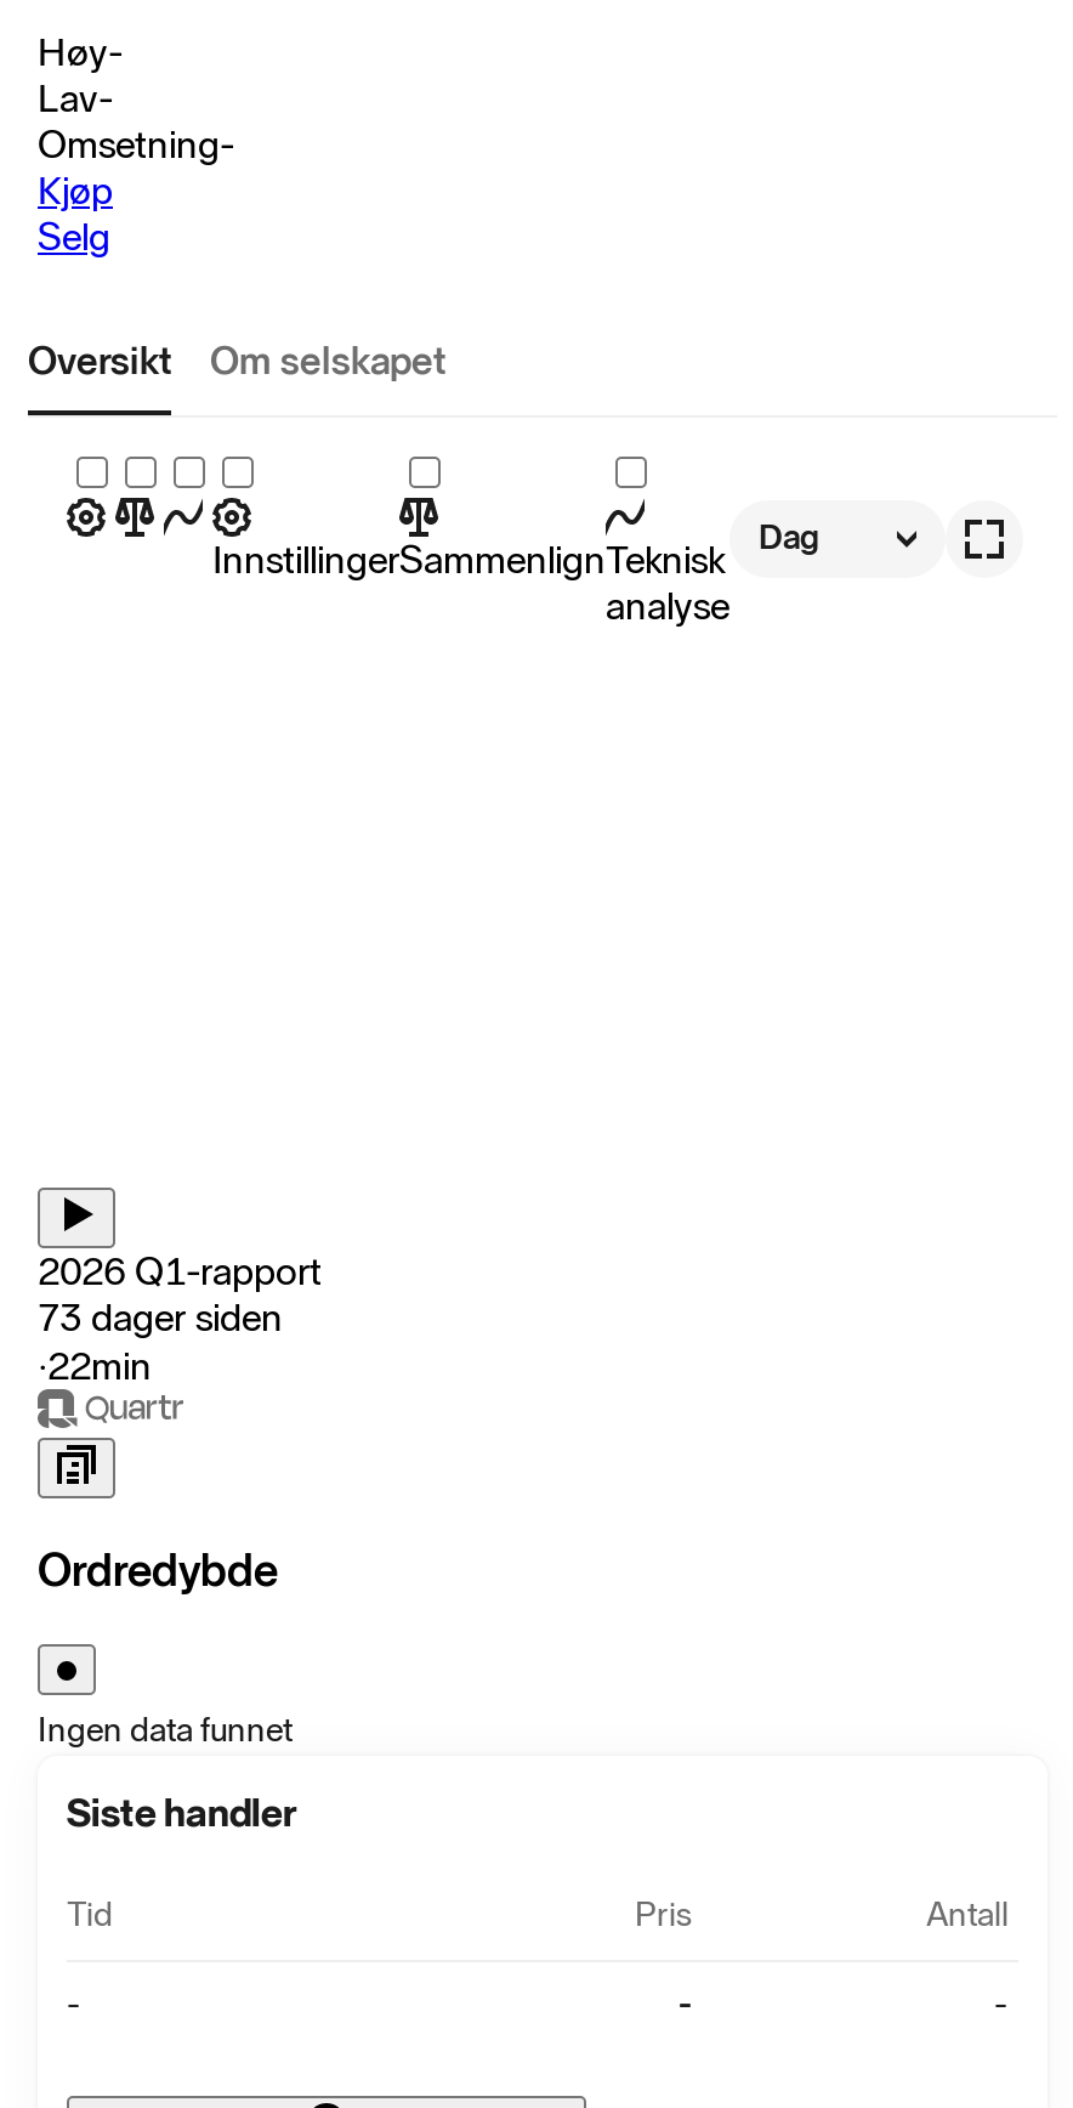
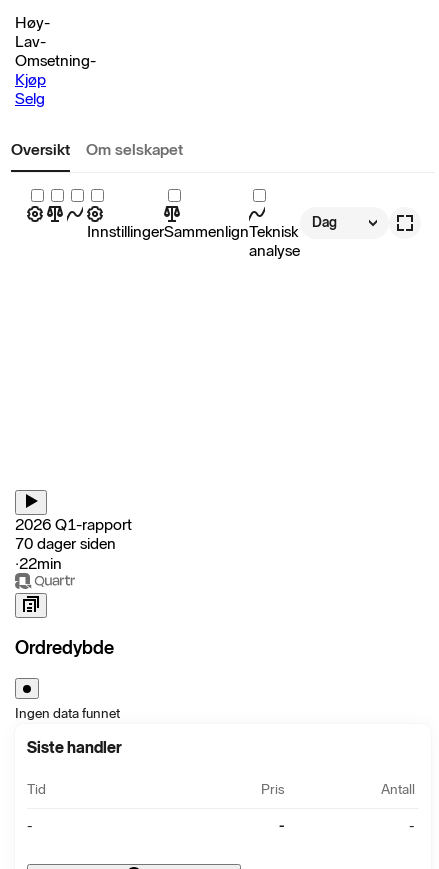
- 73 dager siden
+ 70 dager siden
